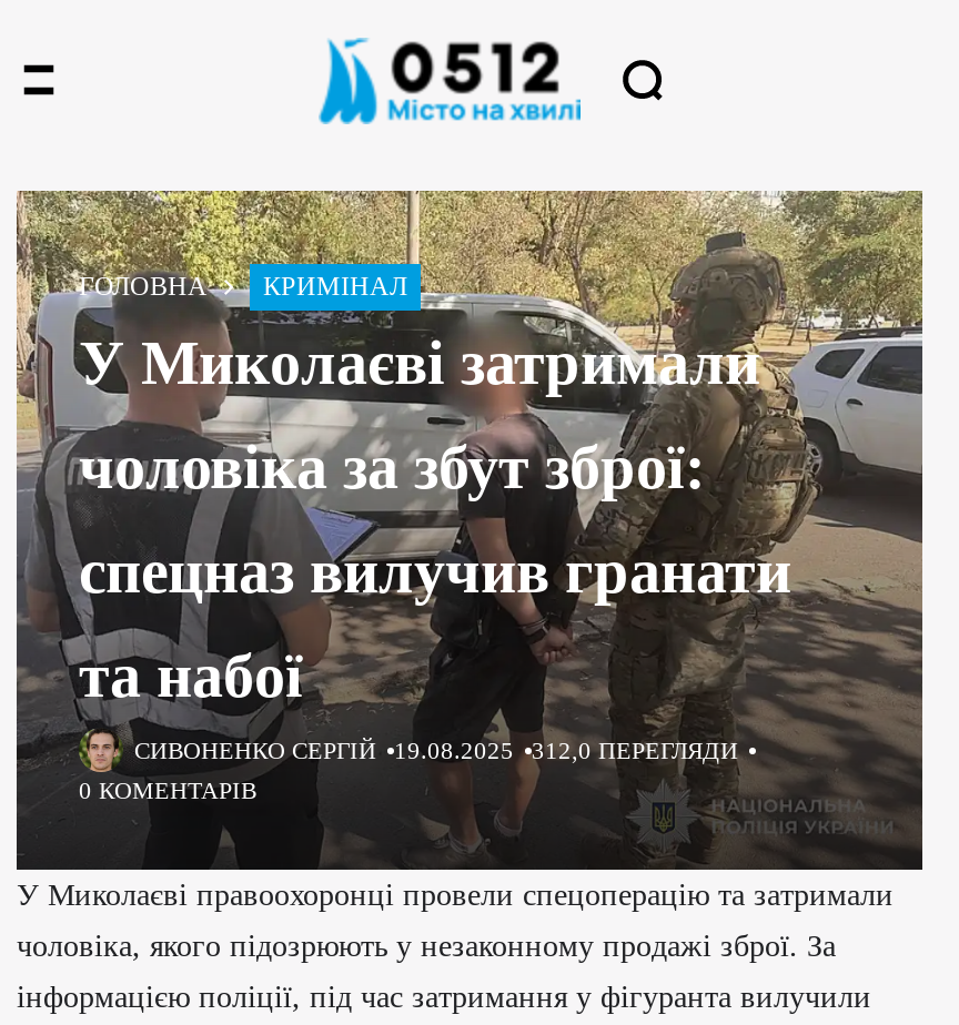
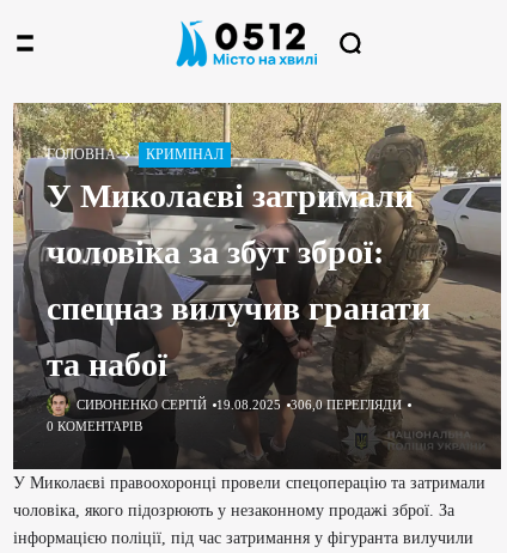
- СИВОНЕНКО СЕРГІЙ 19.08.2025 312,0 ПЕРЕГЛЯДИ
+ СИВОНЕНКО СЕРГІЙ 19.08.2025 306,0 ПЕРЕГЛЯДИ
